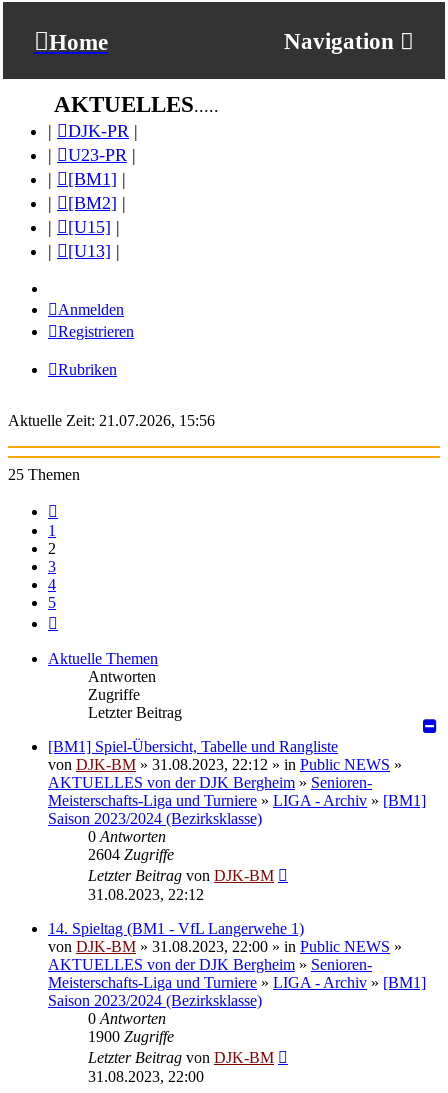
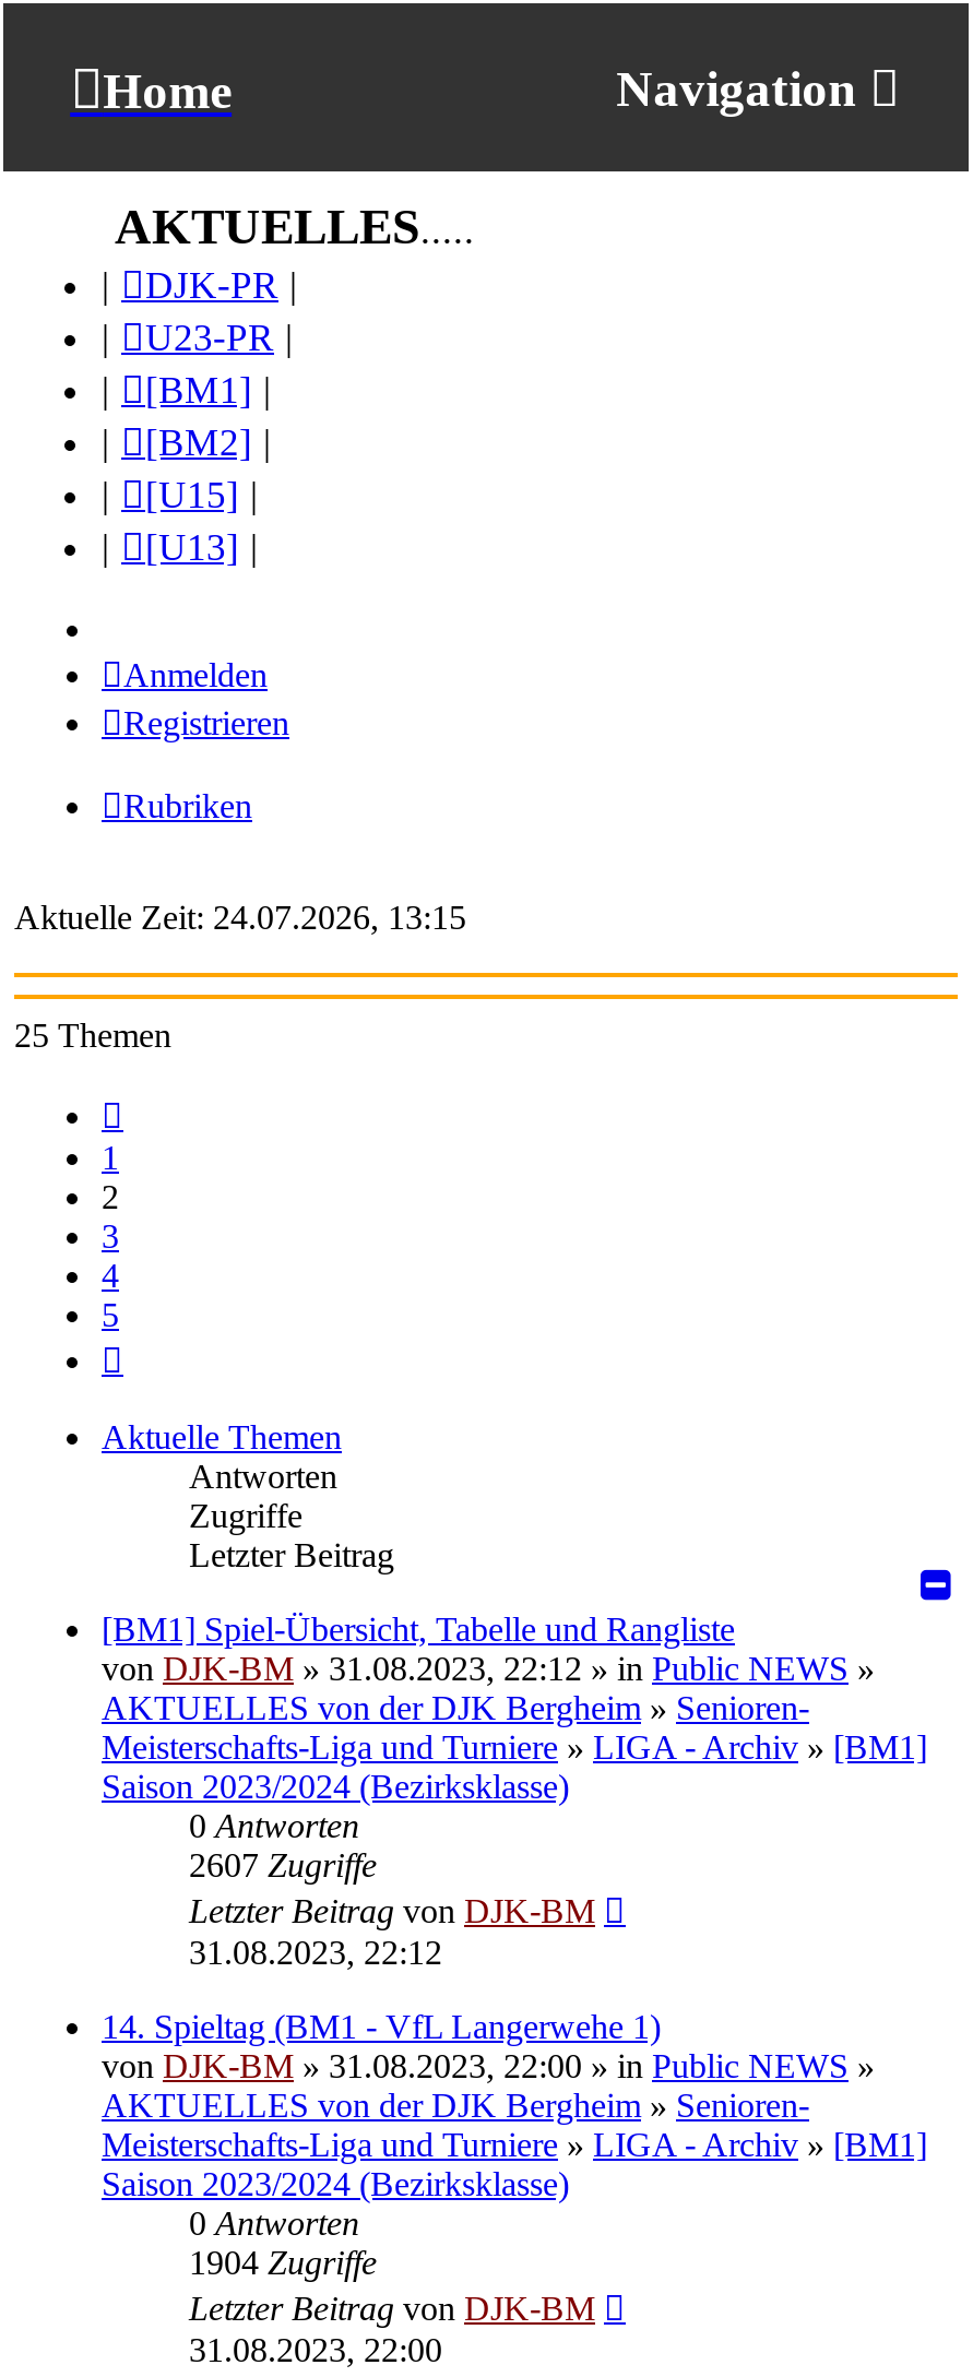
- Aktuelle Zeit: 21.07.2026, 15:56
+ Aktuelle Zeit: 24.07.2026, 13:15

- 2604 Zugriffe
+ 2607 Zugriffe

- 1900 Zugriffe
+ 1904 Zugriffe
